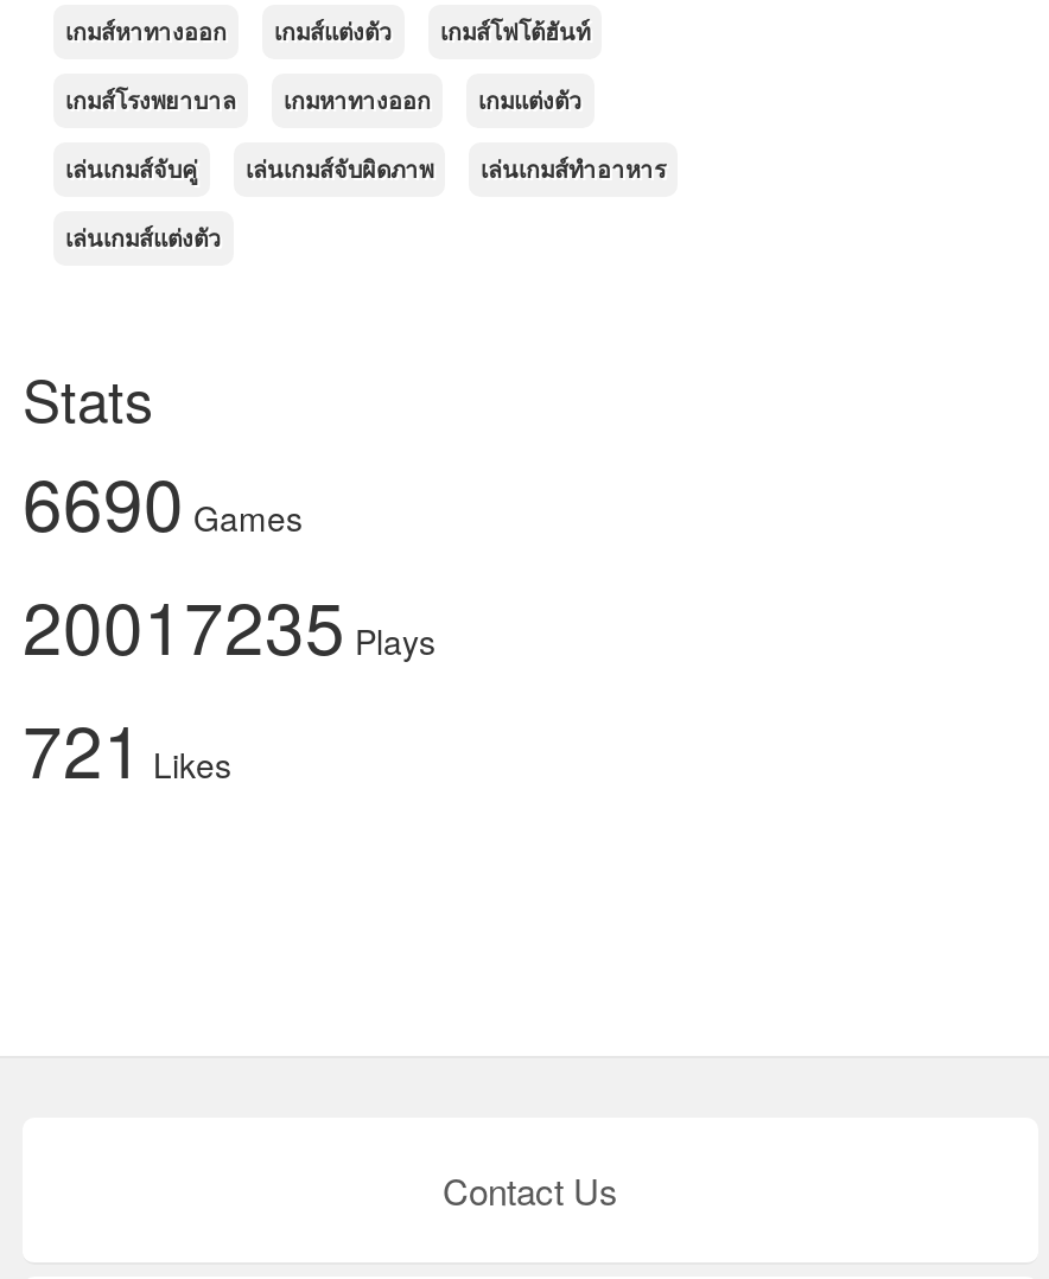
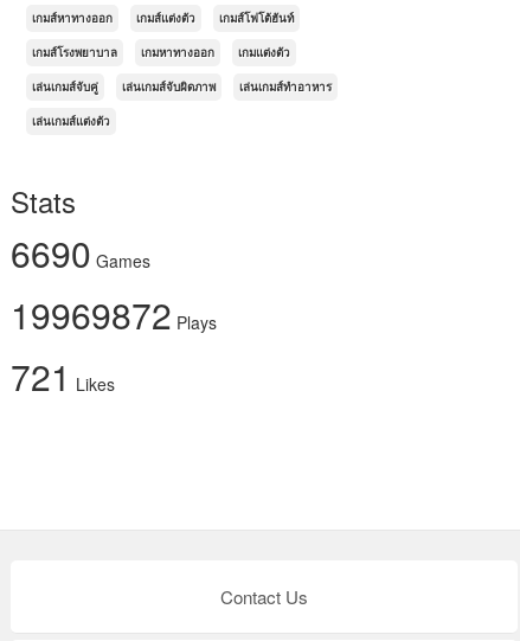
- 20017235Plays
+ 19969872Plays
